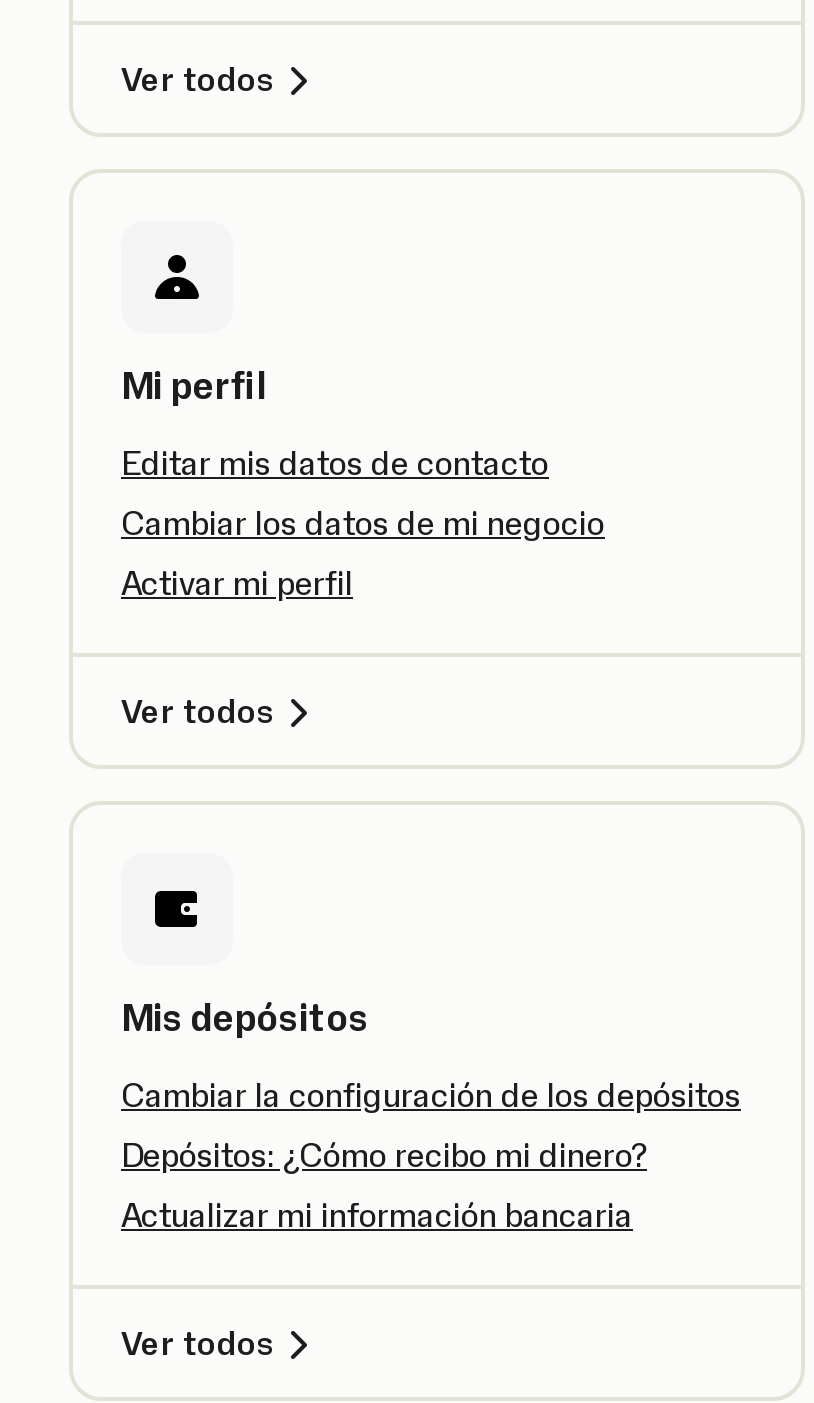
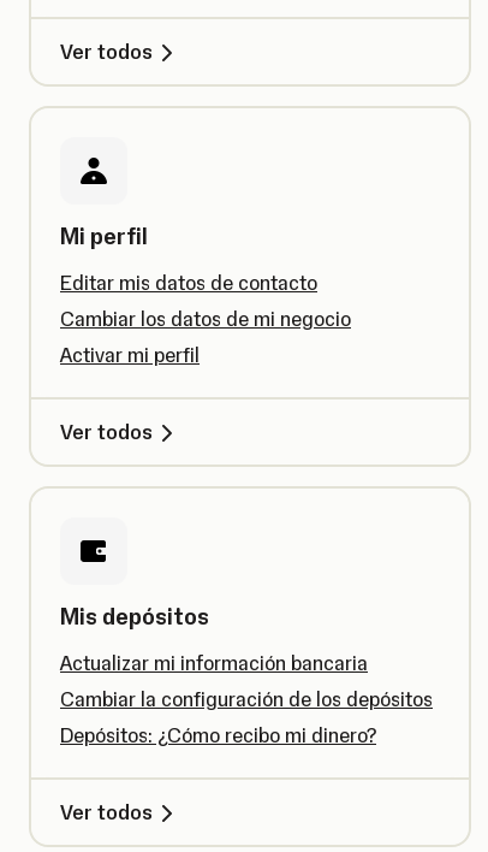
moved down: Cambiar la configuración de los depósitos | Depósitos: ¿Cómo recibo mi dinero?

moved up: Actualizar mi información bancaria
